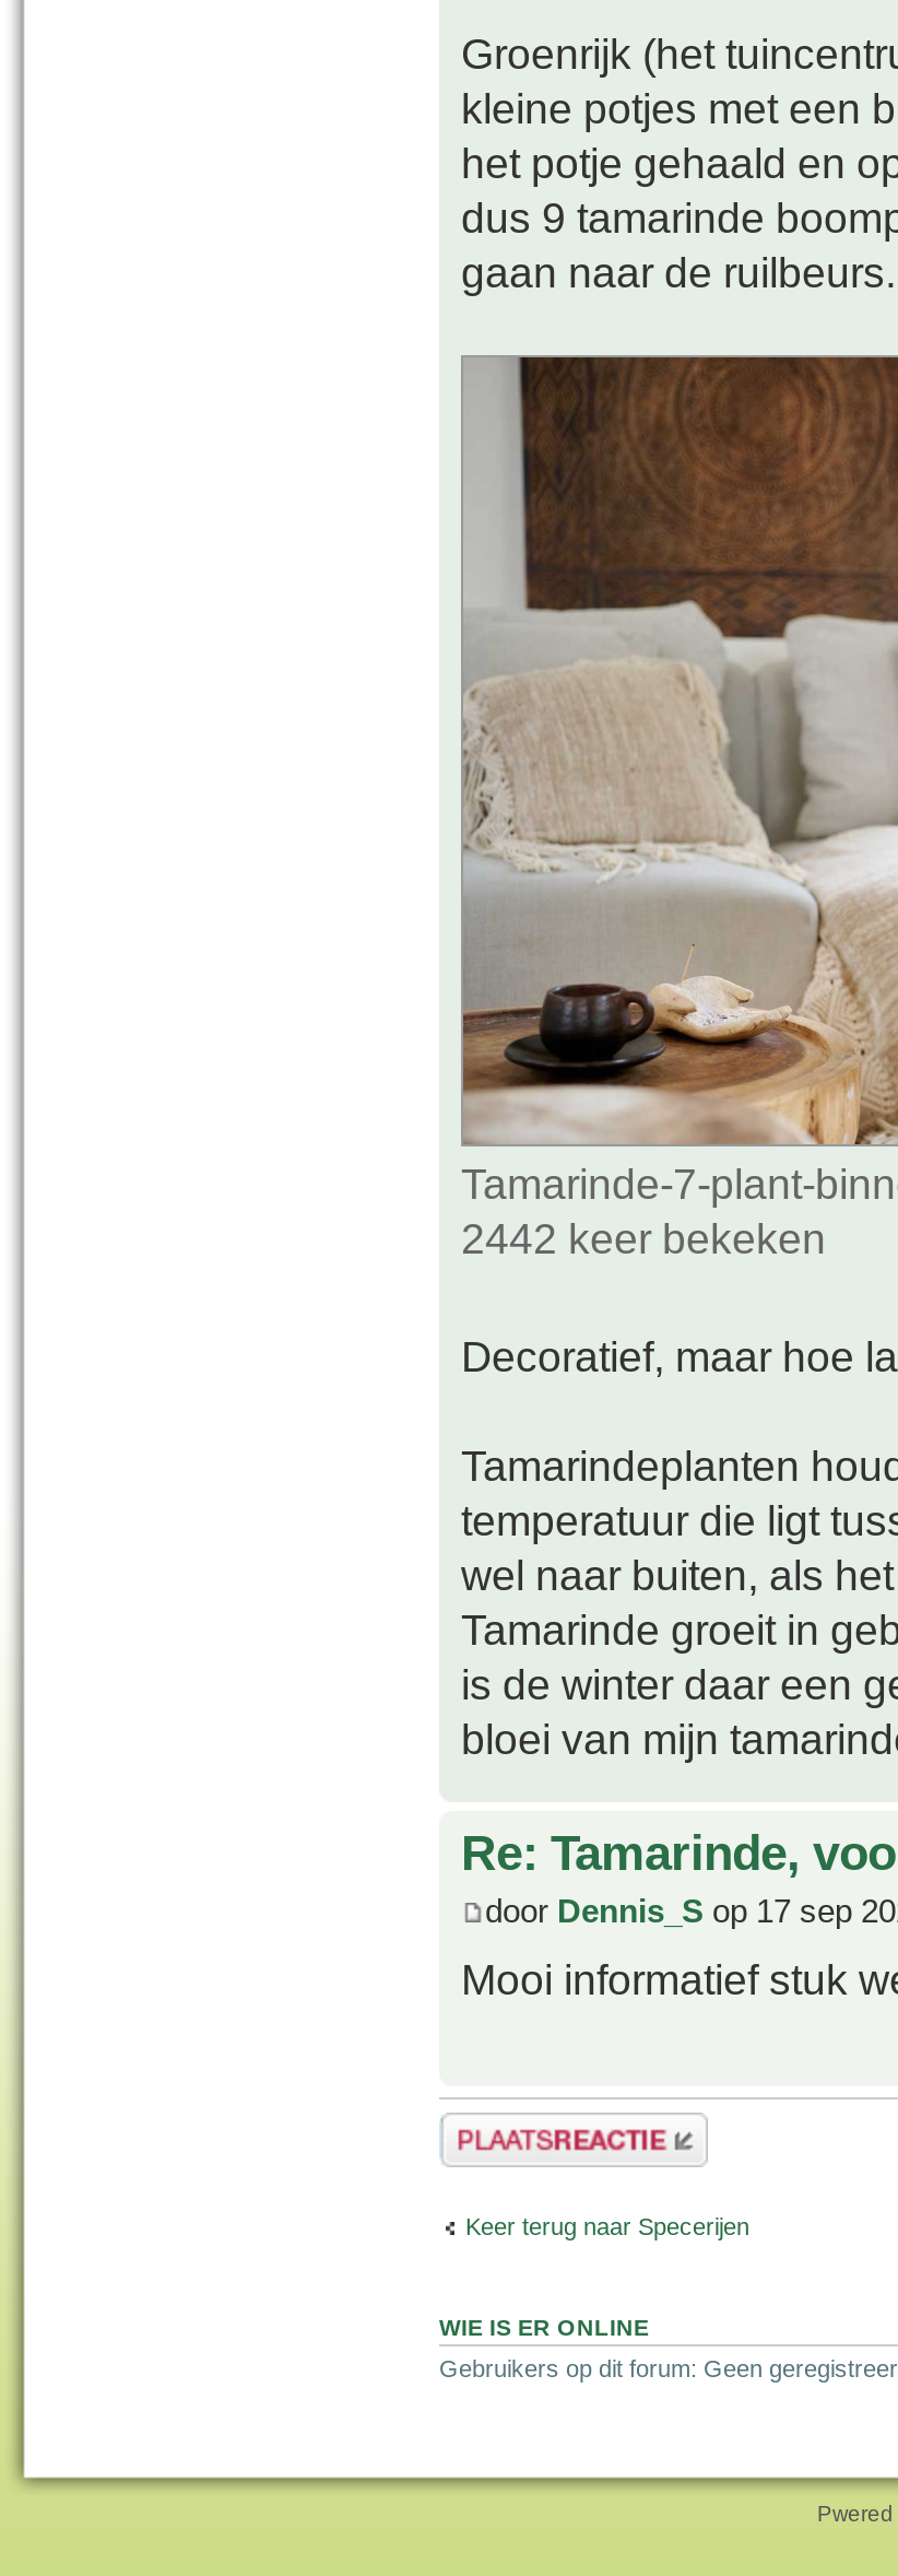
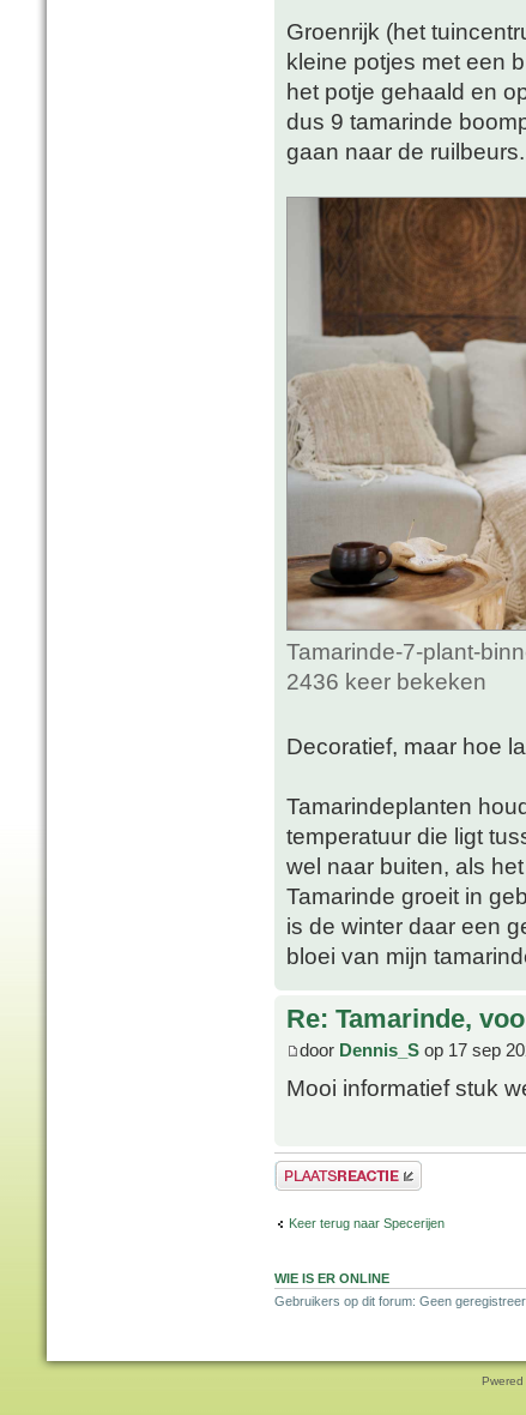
- 2442 keer bekeken
+ 2436 keer bekeken
